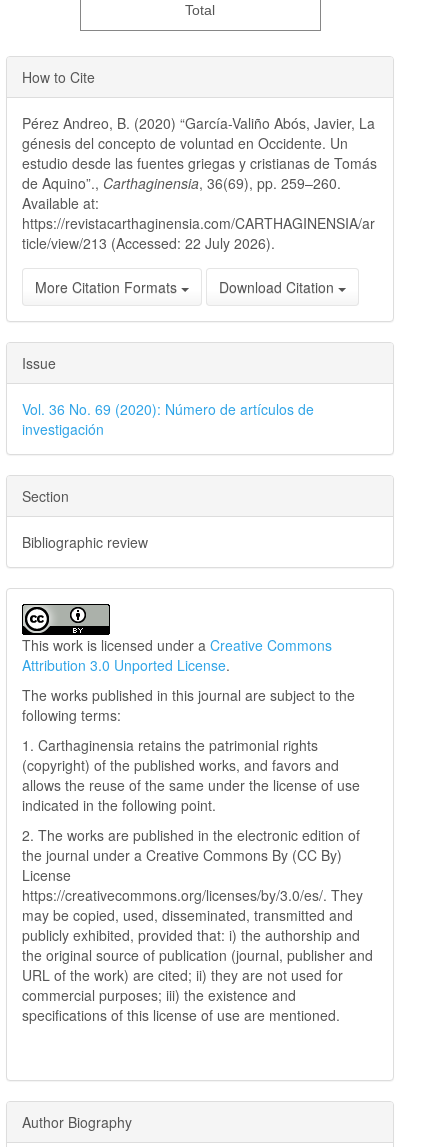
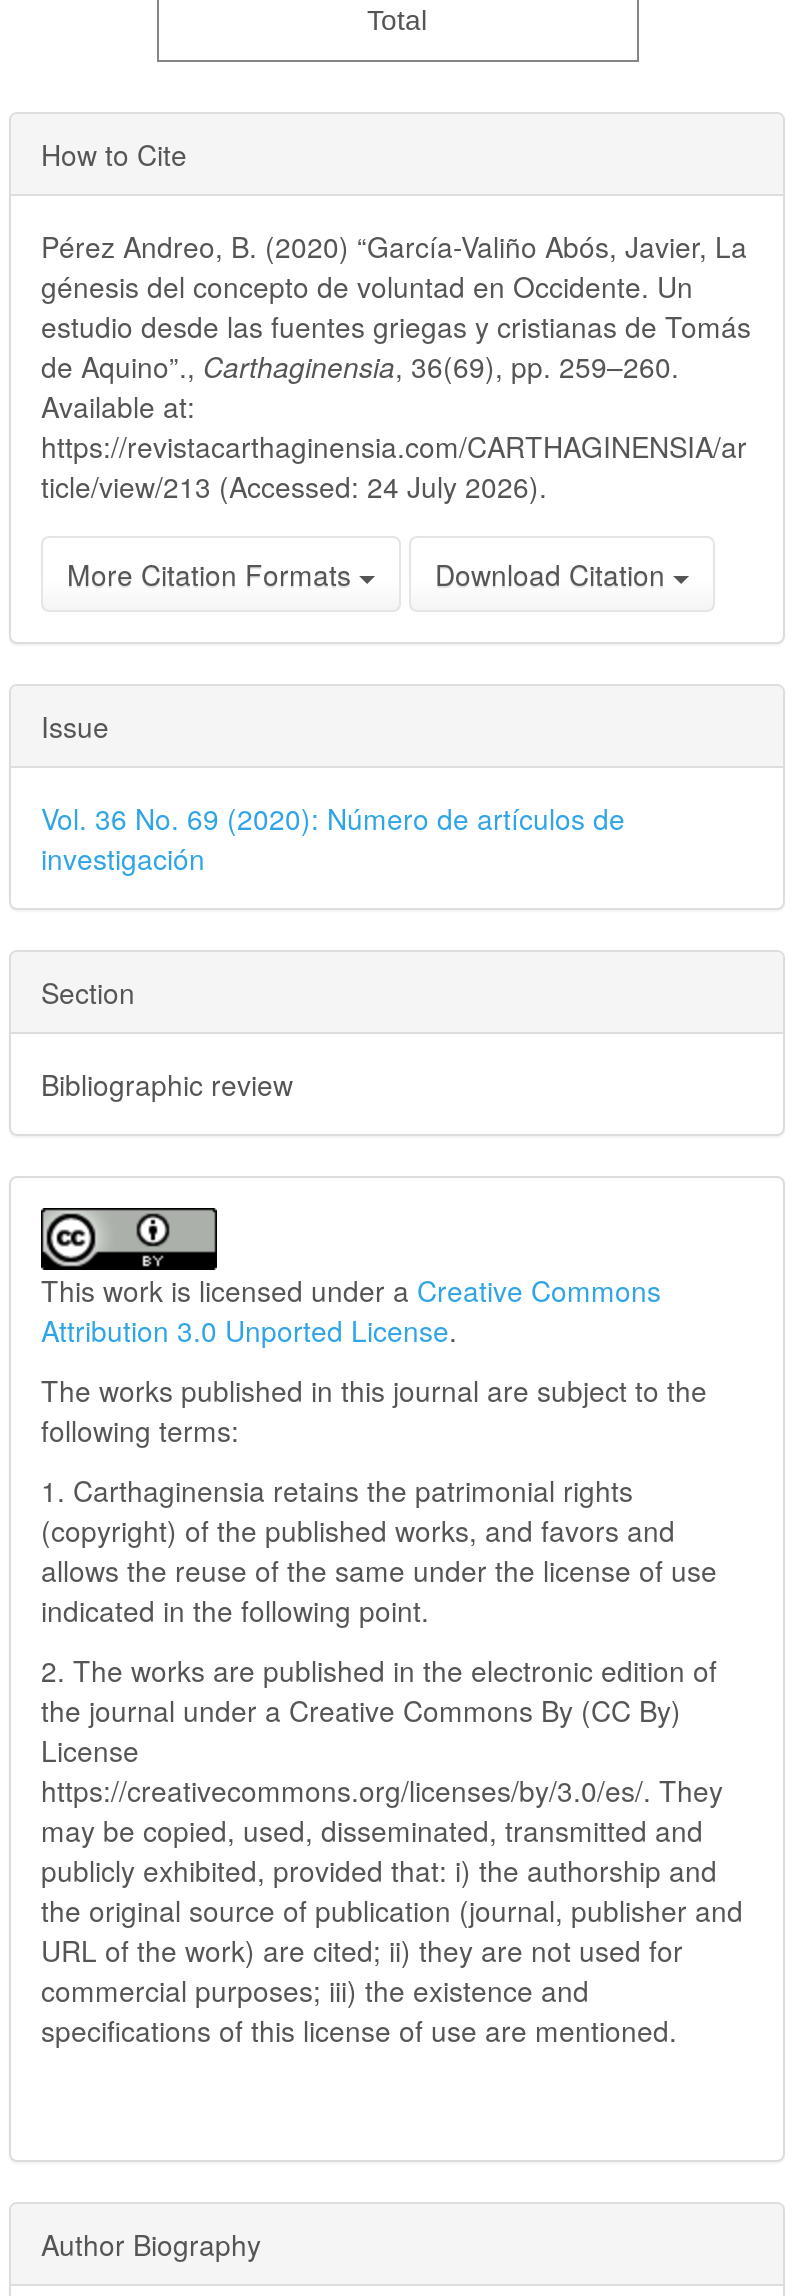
- ticle/view/213 (Accessed: 22 July 2026).
+ ticle/view/213 (Accessed: 24 July 2026).
